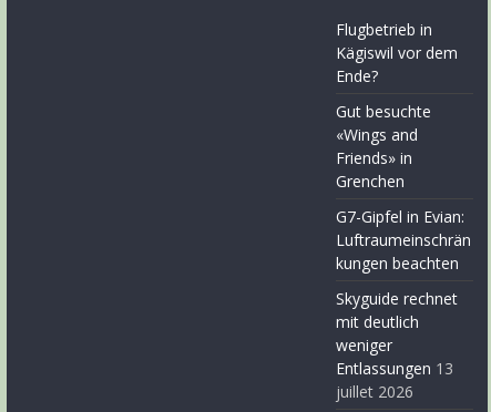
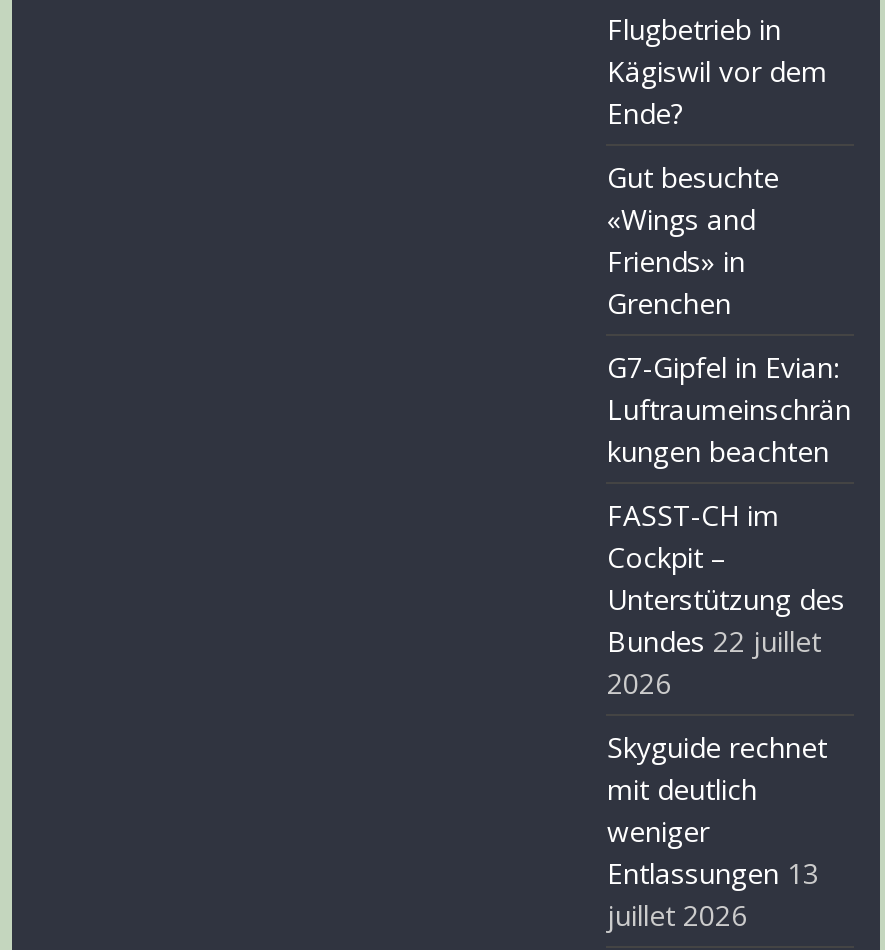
+ FASST-CH im
+ Cockpit –
+ Unterstützung des
+ Bundes 22 juillet
+ 2026
